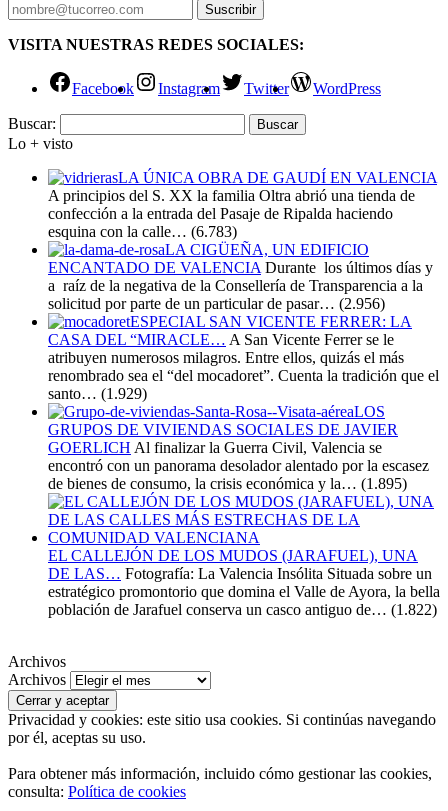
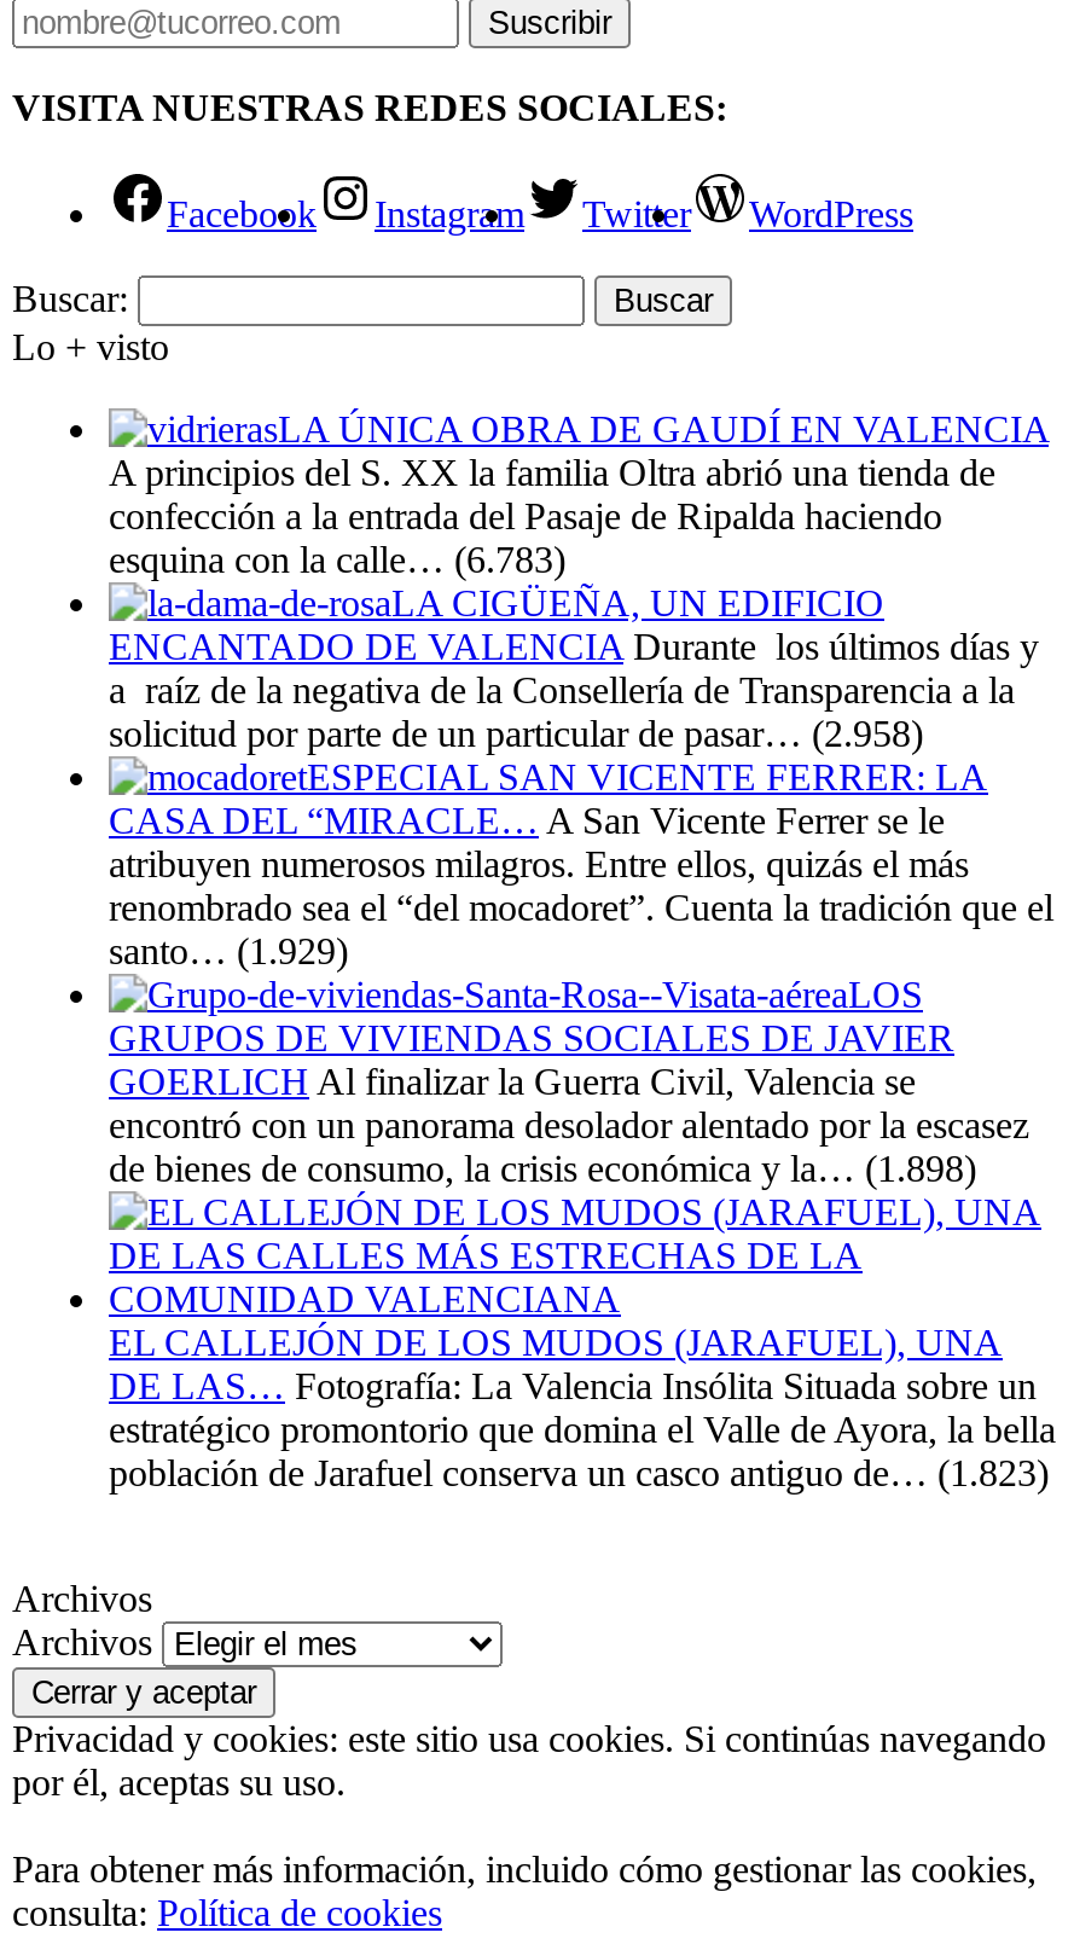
- solicitud por parte de un particular de pasar… (2.956)
+ solicitud por parte de un particular de pasar… (2.958)

- de bienes de consumo, la crisis económica y la… (1.895)
+ de bienes de consumo, la crisis económica y la… (1.898)

- población de Jarafuel conserva un casco antiguo de… (1.822)
+ población de Jarafuel conserva un casco antiguo de… (1.823)
